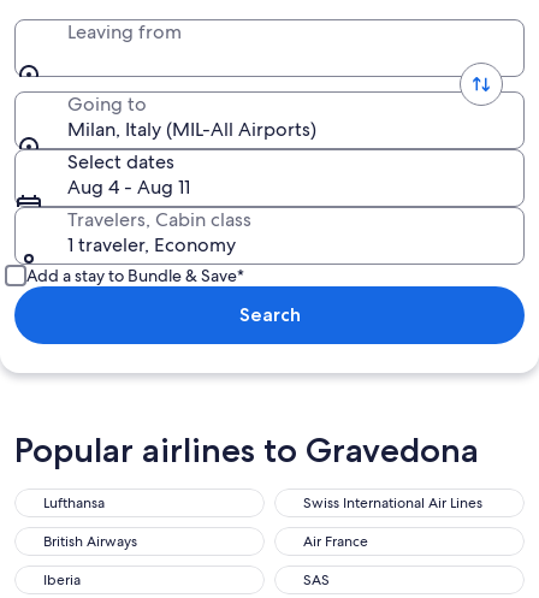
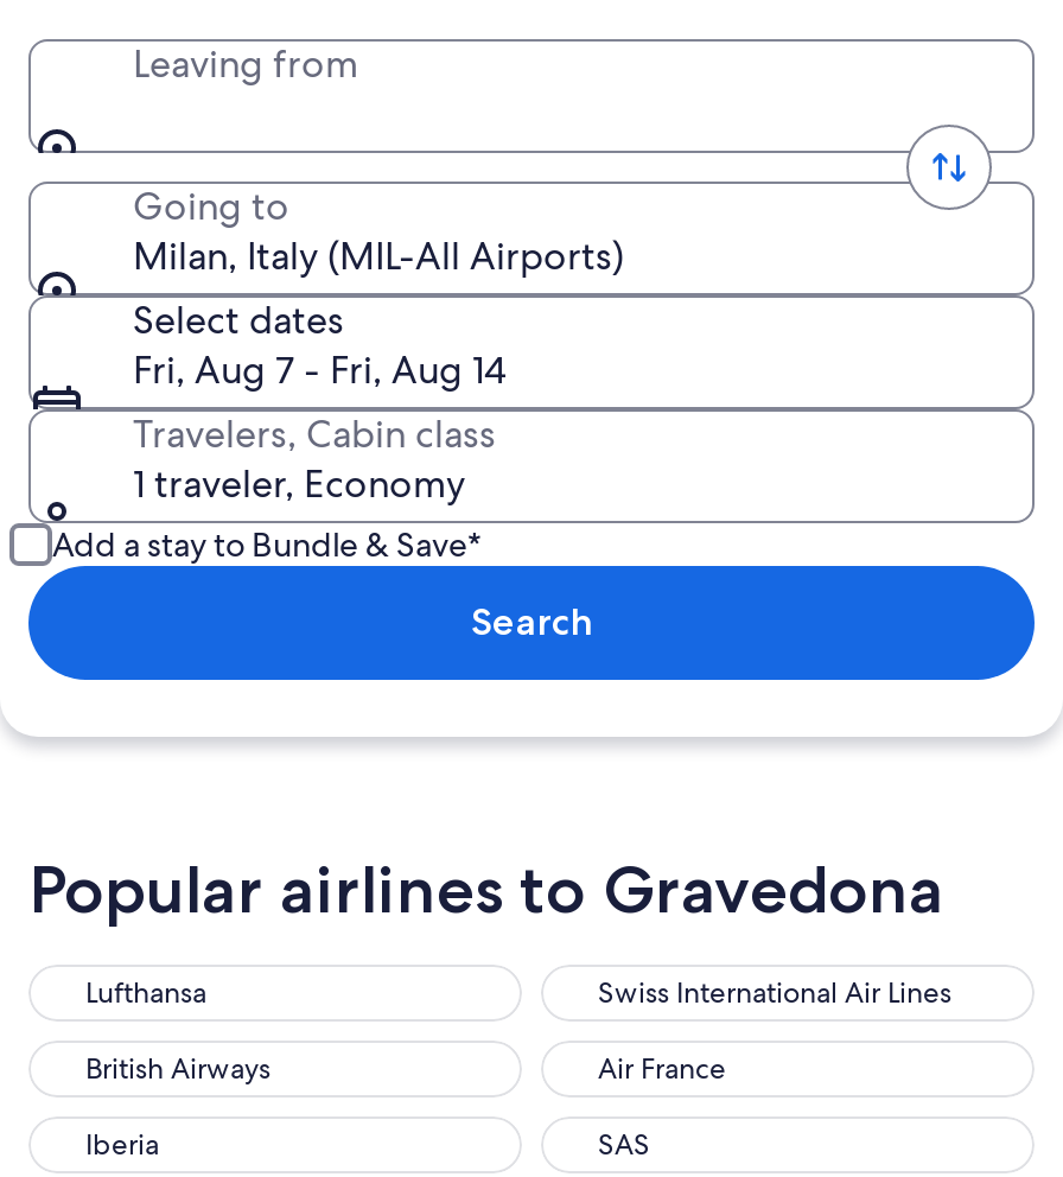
- Aug 4 - Aug 11
+ Fri, Aug 7 - Fri, Aug 14
